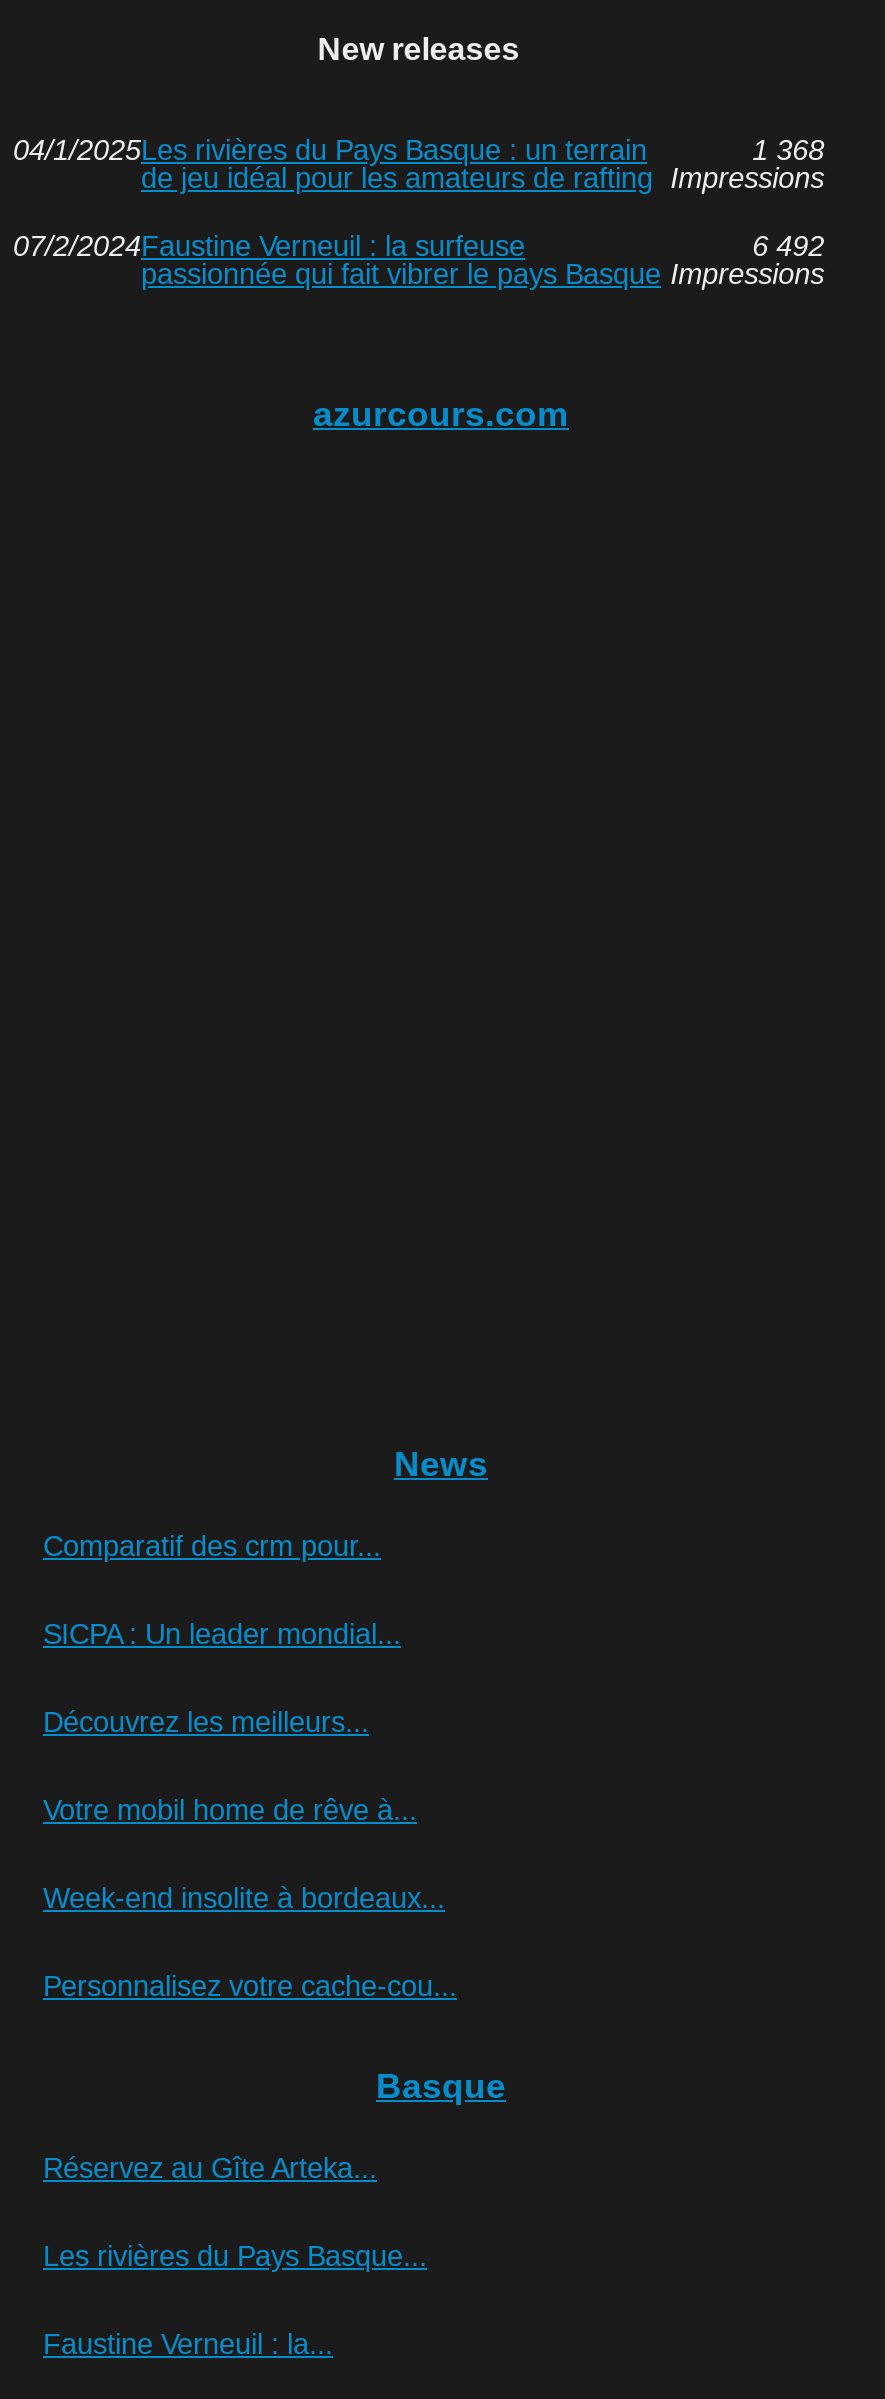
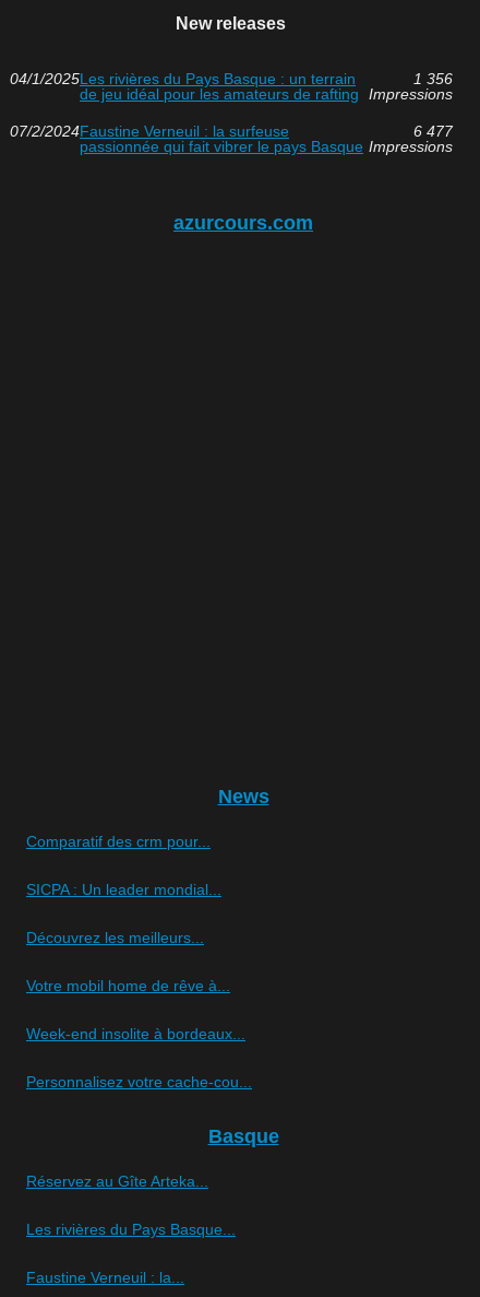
- 1 368
+ 1 356

- 6 492
+ 6 477
